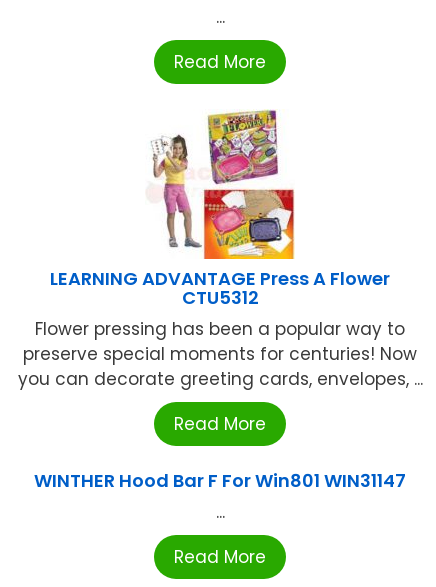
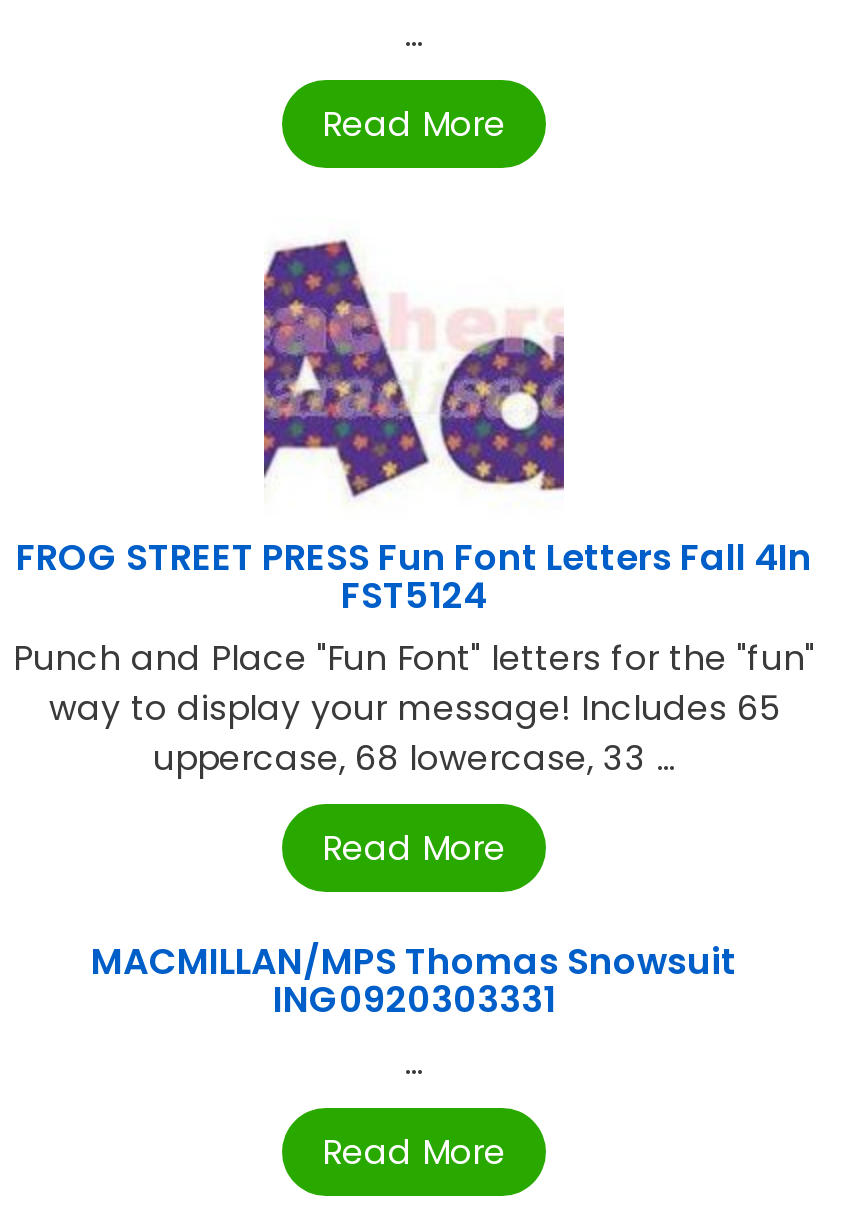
- [image]
- LEARNING ADVANTAGE Press A Flower
- CTU5312
- Flower pressing has been a popular way to
- preserve special moments for centuries! Now
- you can decorate greeting cards, envelopes, ...
+ [image]
+ FROG STREET PRESS Fun Font Letters Fall 4In
+ FST5124
+ Punch and Place "Fun Font" letters for the "fun"
+ way to display your message! Includes 65
+ uppercase, 68 lowercase, 33 ...

- WINTHER Hood Bar F For Win801 WIN31147
+ MACMILLAN/MPS Thomas Snowsuit
+ ING0920303331
